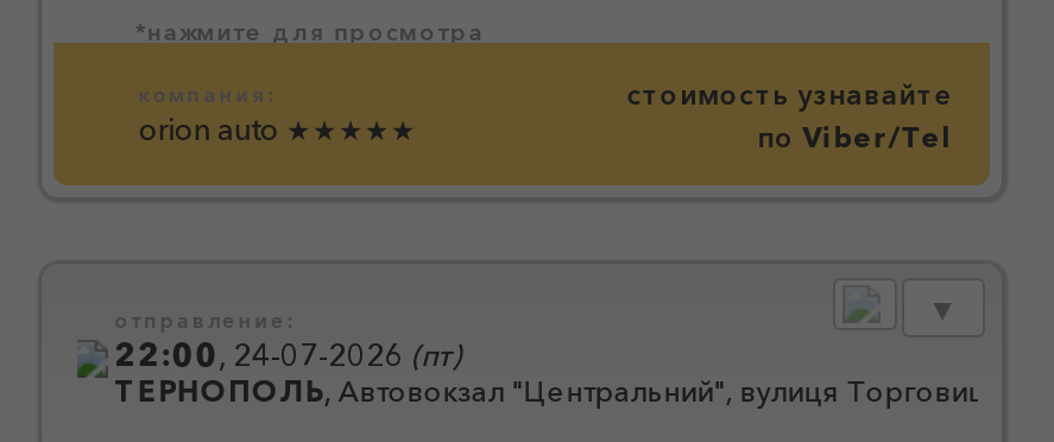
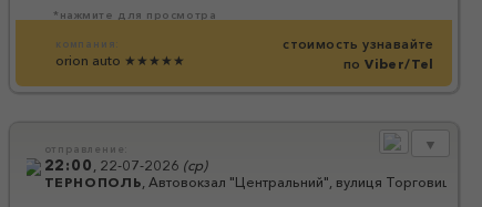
- 22:00, 24-07-2026 (пт)
+ 22:00, 22-07-2026 (ср)
